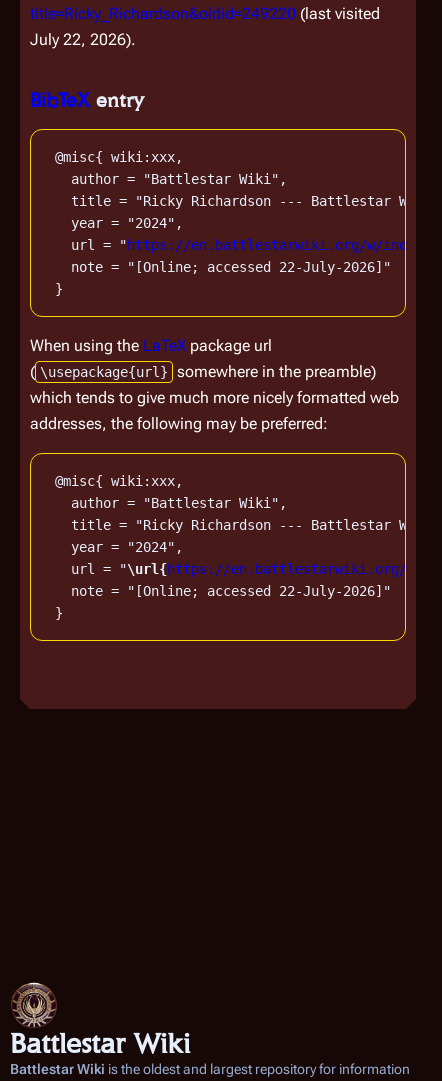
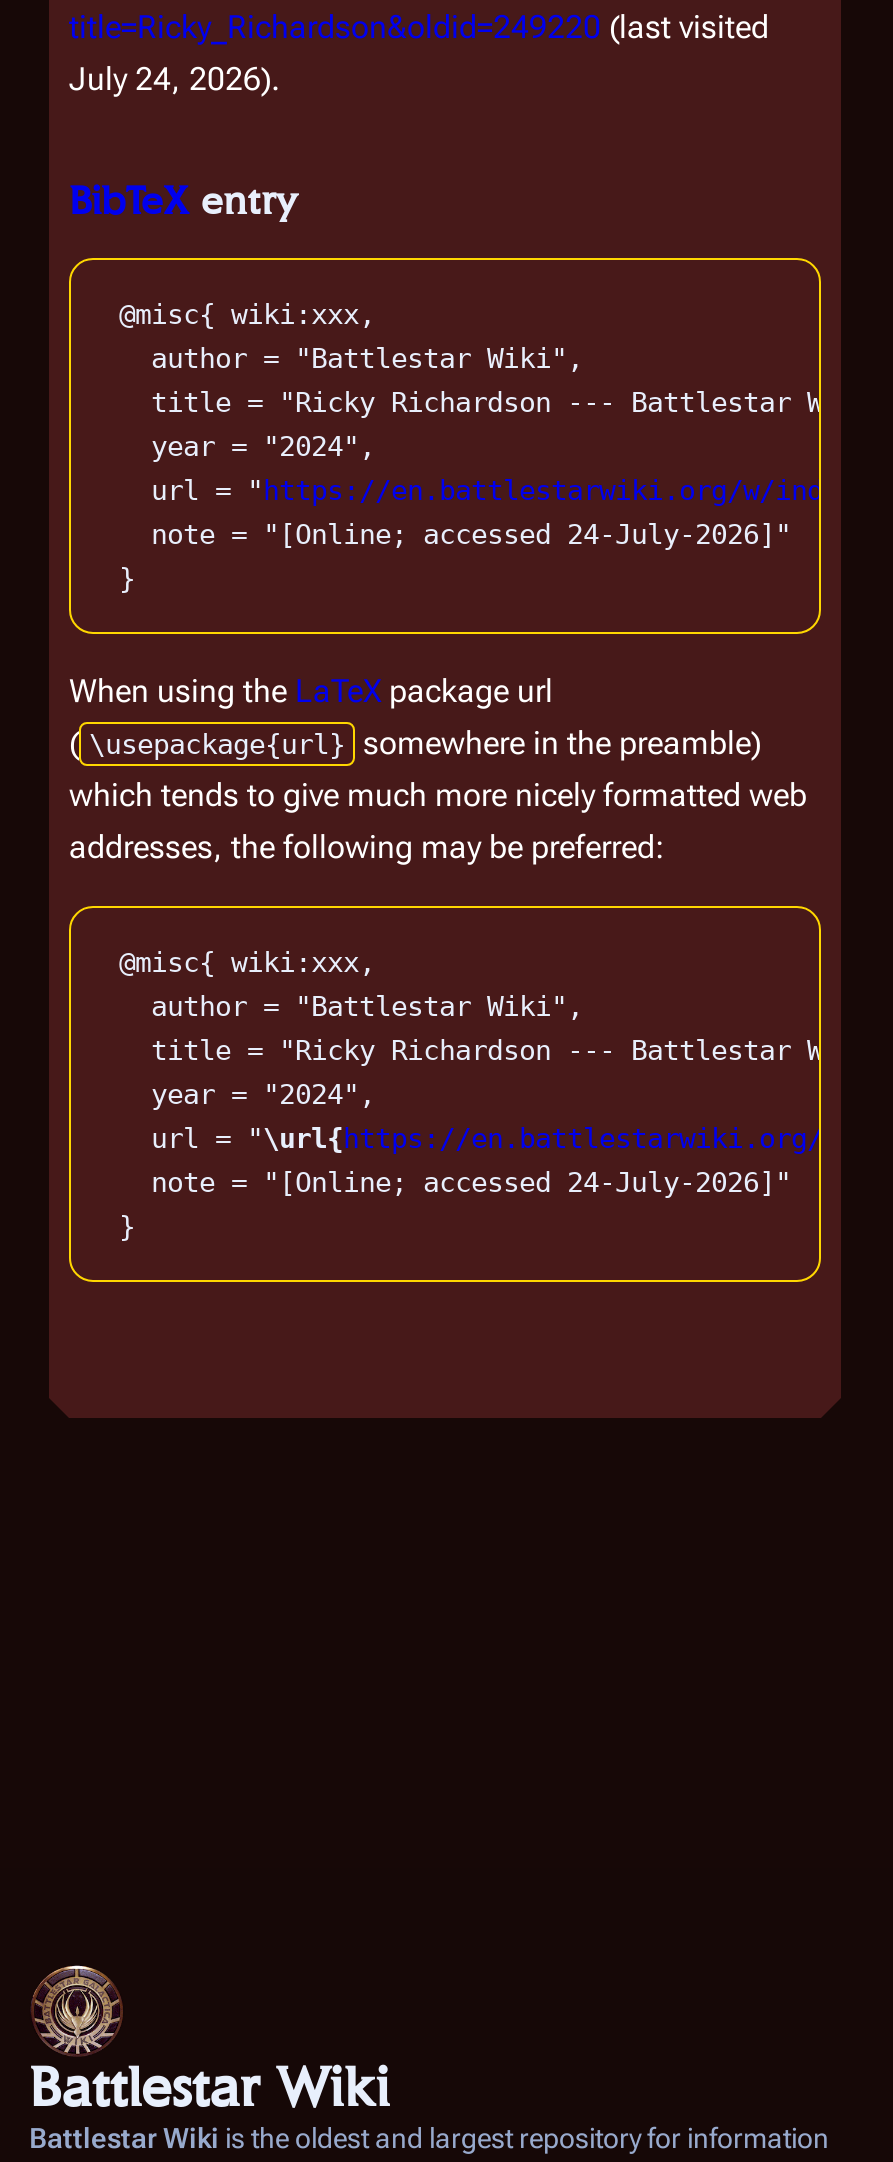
- July 22, 2026).
+ July 24, 2026).

- note = "[Online; accessed 22-July-2026]"
+ note = "[Online; accessed 24-July-2026]"

- note = "[Online; accessed 22-July-2026]"
+ note = "[Online; accessed 24-July-2026]"
